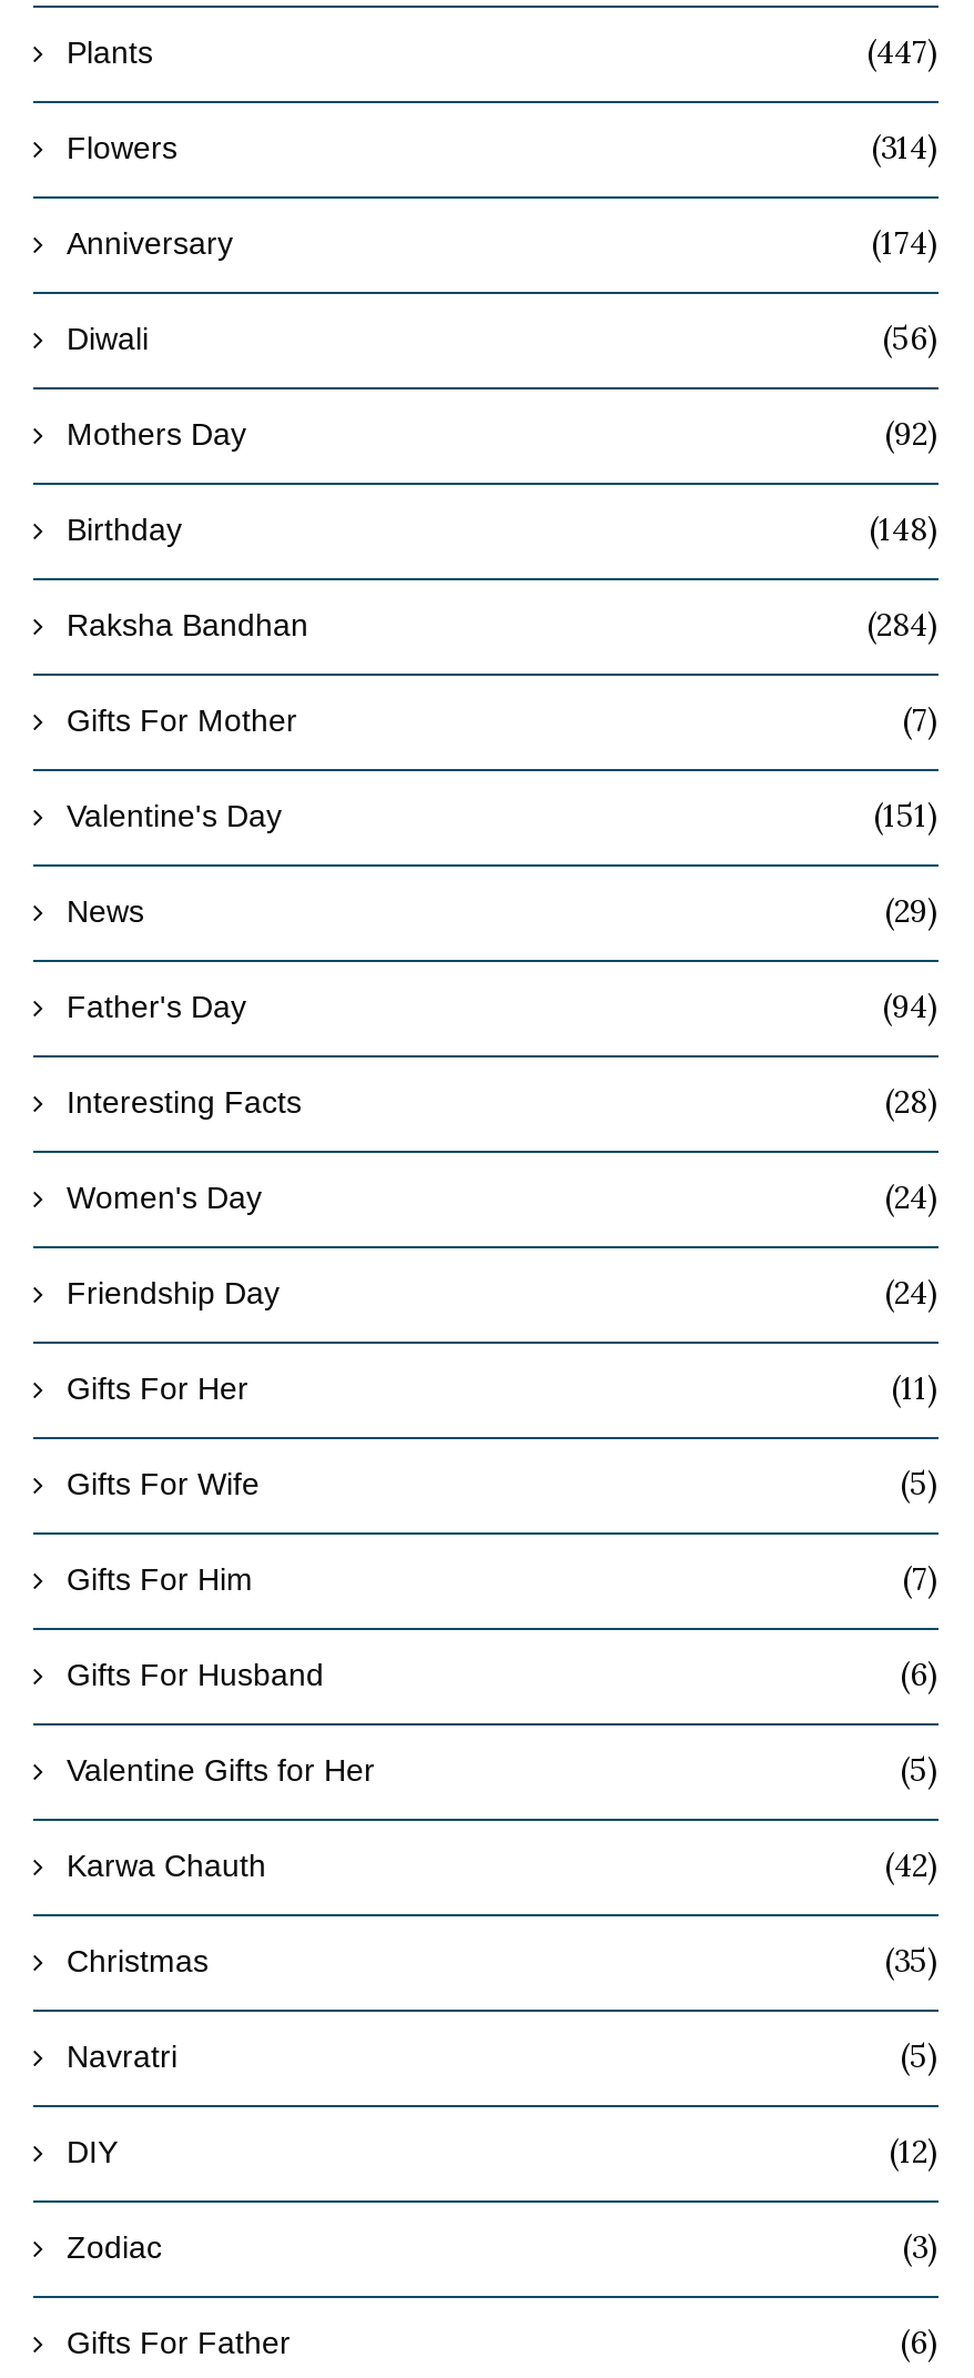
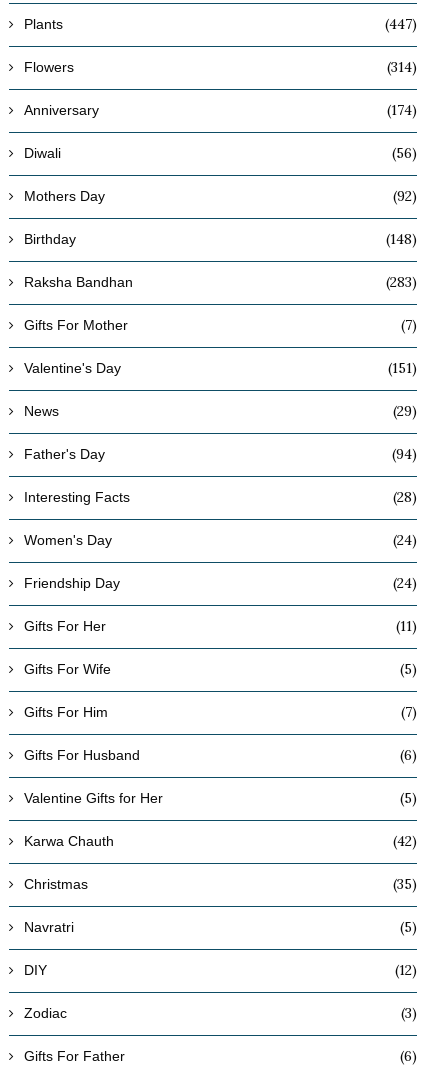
- (284)
+ (283)
